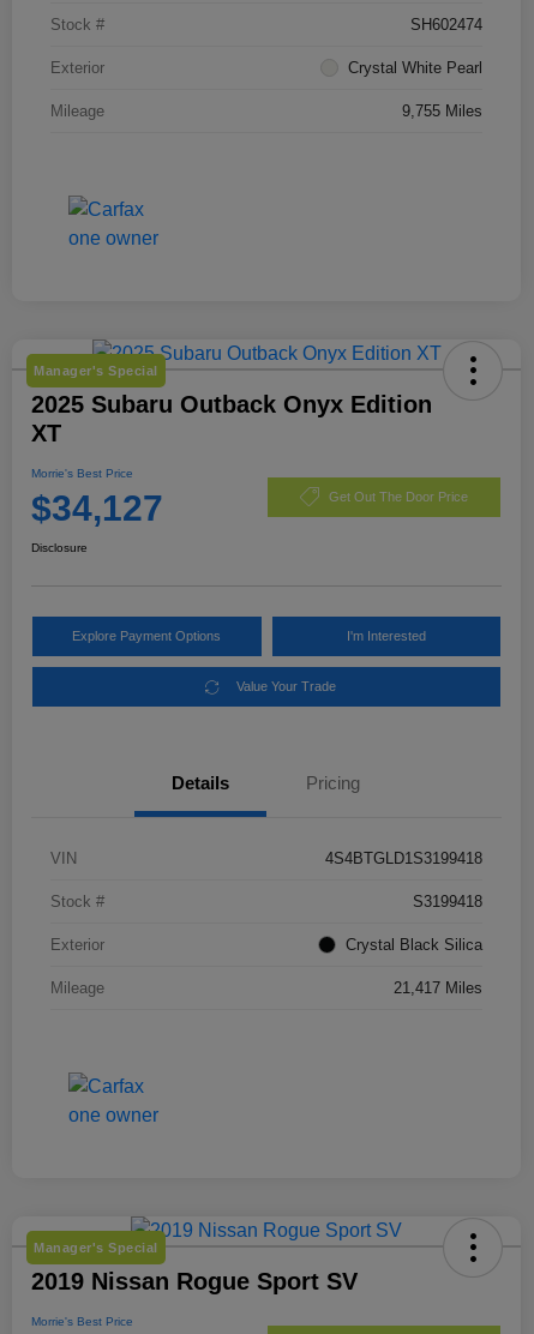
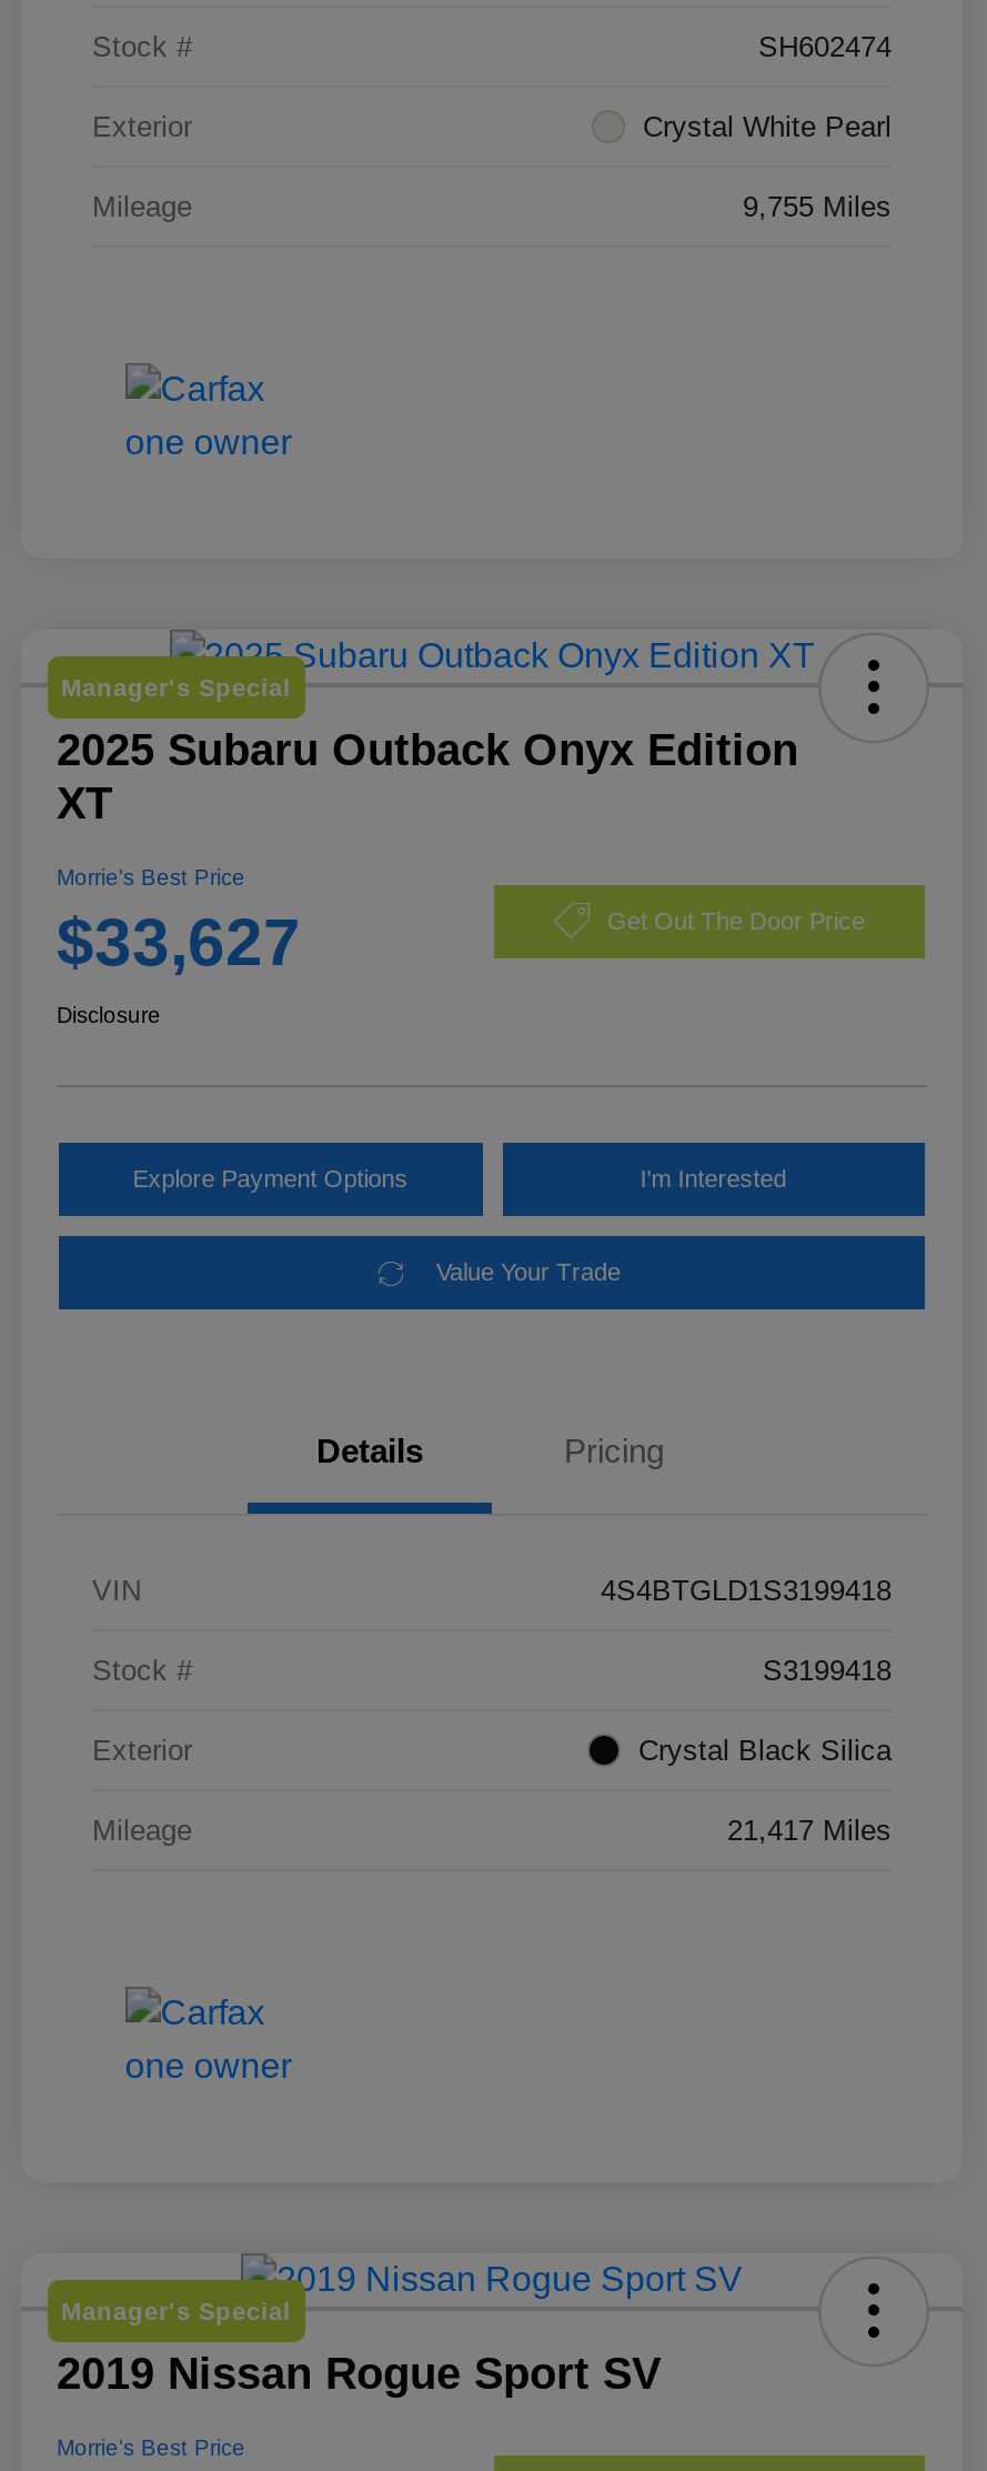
- $34,127
+ $33,627
